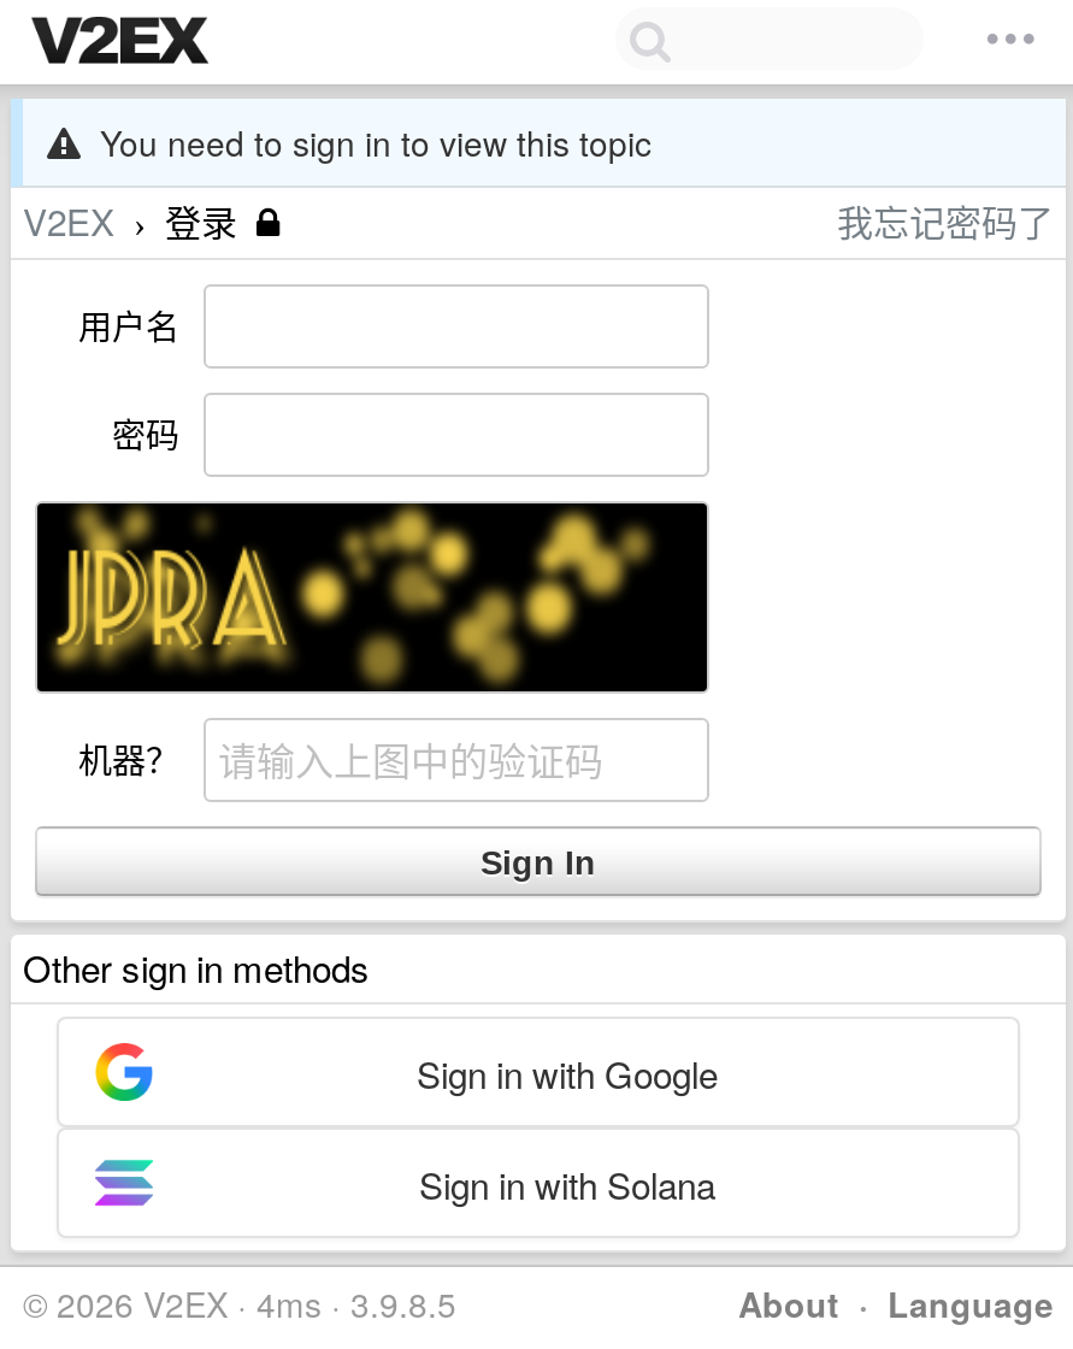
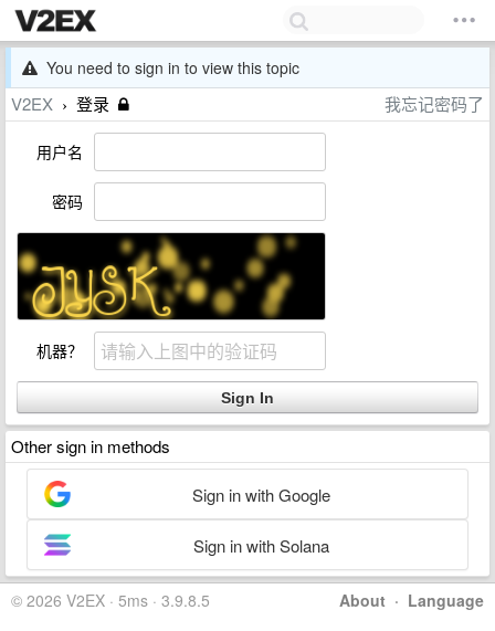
- [image]
+ [image]

- © 2026 V2EX · 4ms · 3.9.8.5
+ © 2026 V2EX · 5ms · 3.9.8.5
